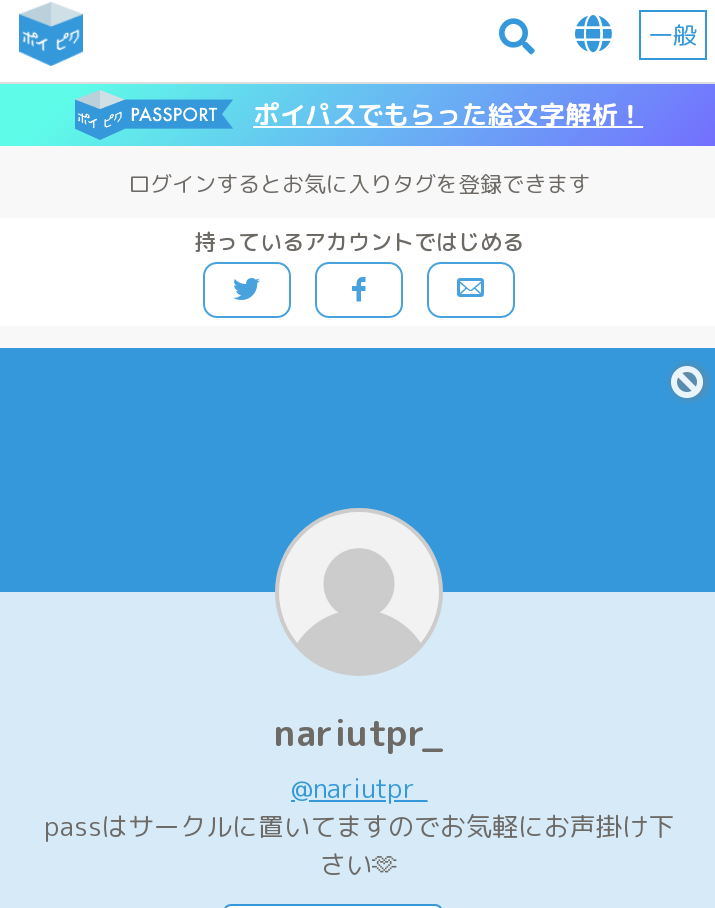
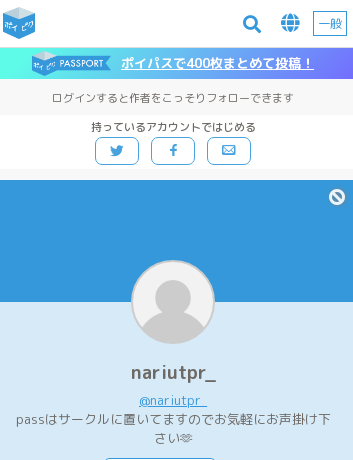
- ポイパスでもらった絵文字解析！
+ ポイパスで400枚まとめて投稿！

- ログインするとお気に入りタグを登録できます
+ ログインすると作者をこっそりフォローできます
